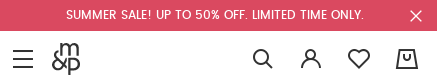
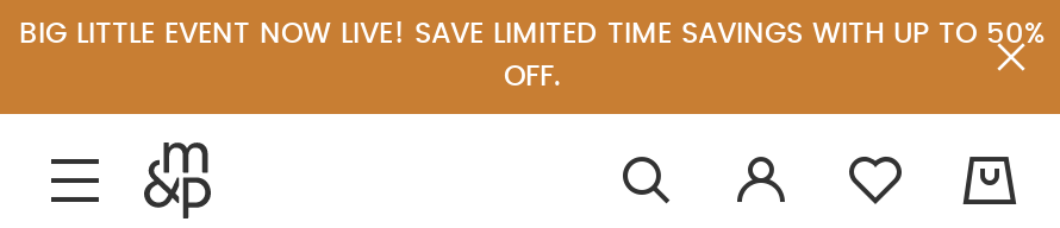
- SUMMER SALE! UP TO 50% OFF. LIMITED TIME ONLY.
+ BIG LITTLE EVENT NOW LIVE! SAVE LIMITED TIME SAVINGS WITH UP TO 50%
+ OFF.
